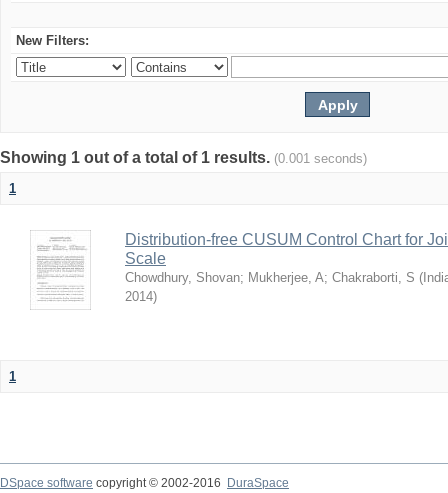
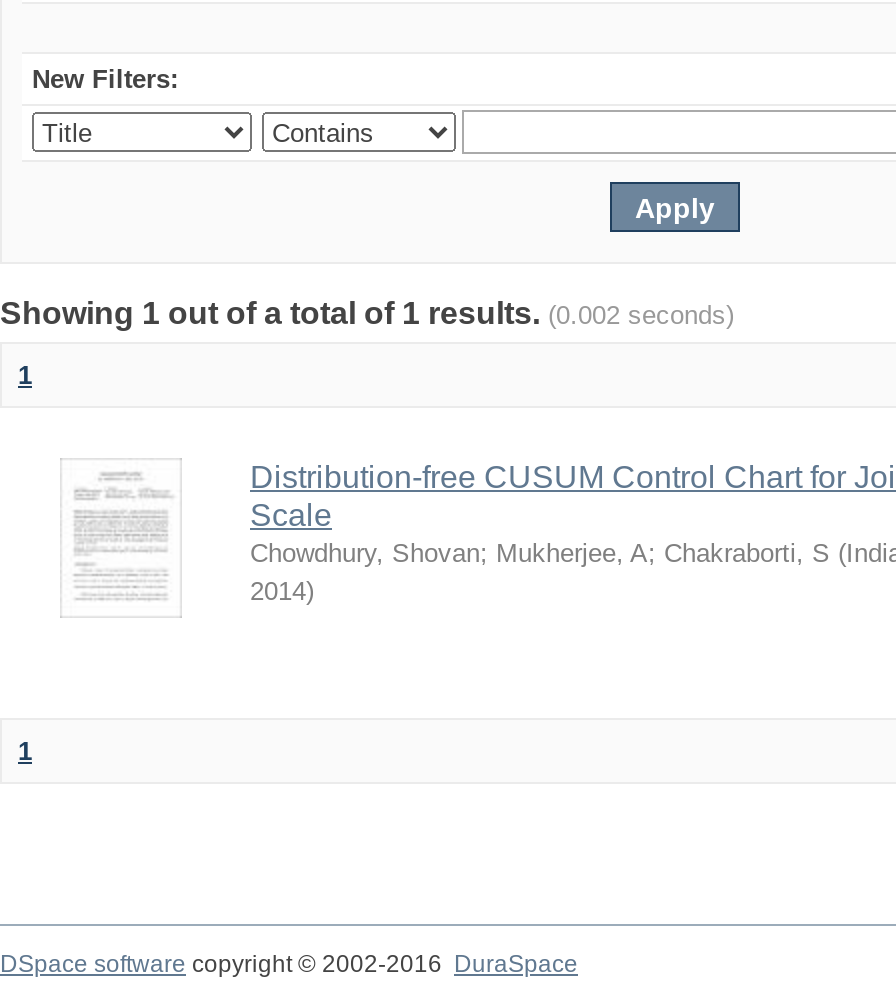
- Showing 1 out of a total of 1 results. (0.001 seconds)
+ Showing 1 out of a total of 1 results. (0.002 seconds)
